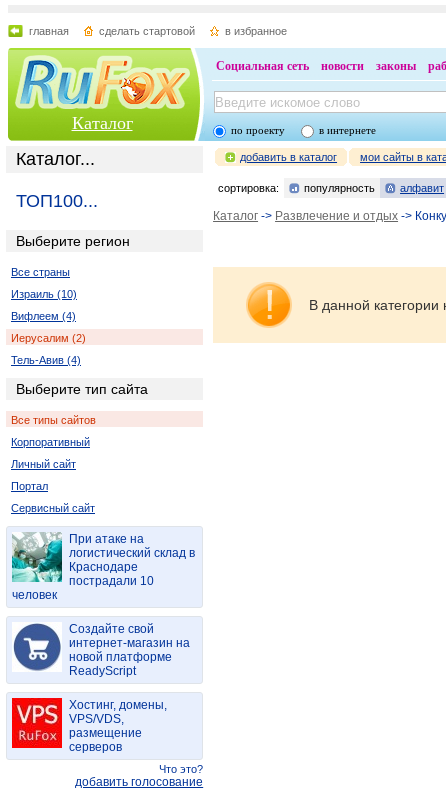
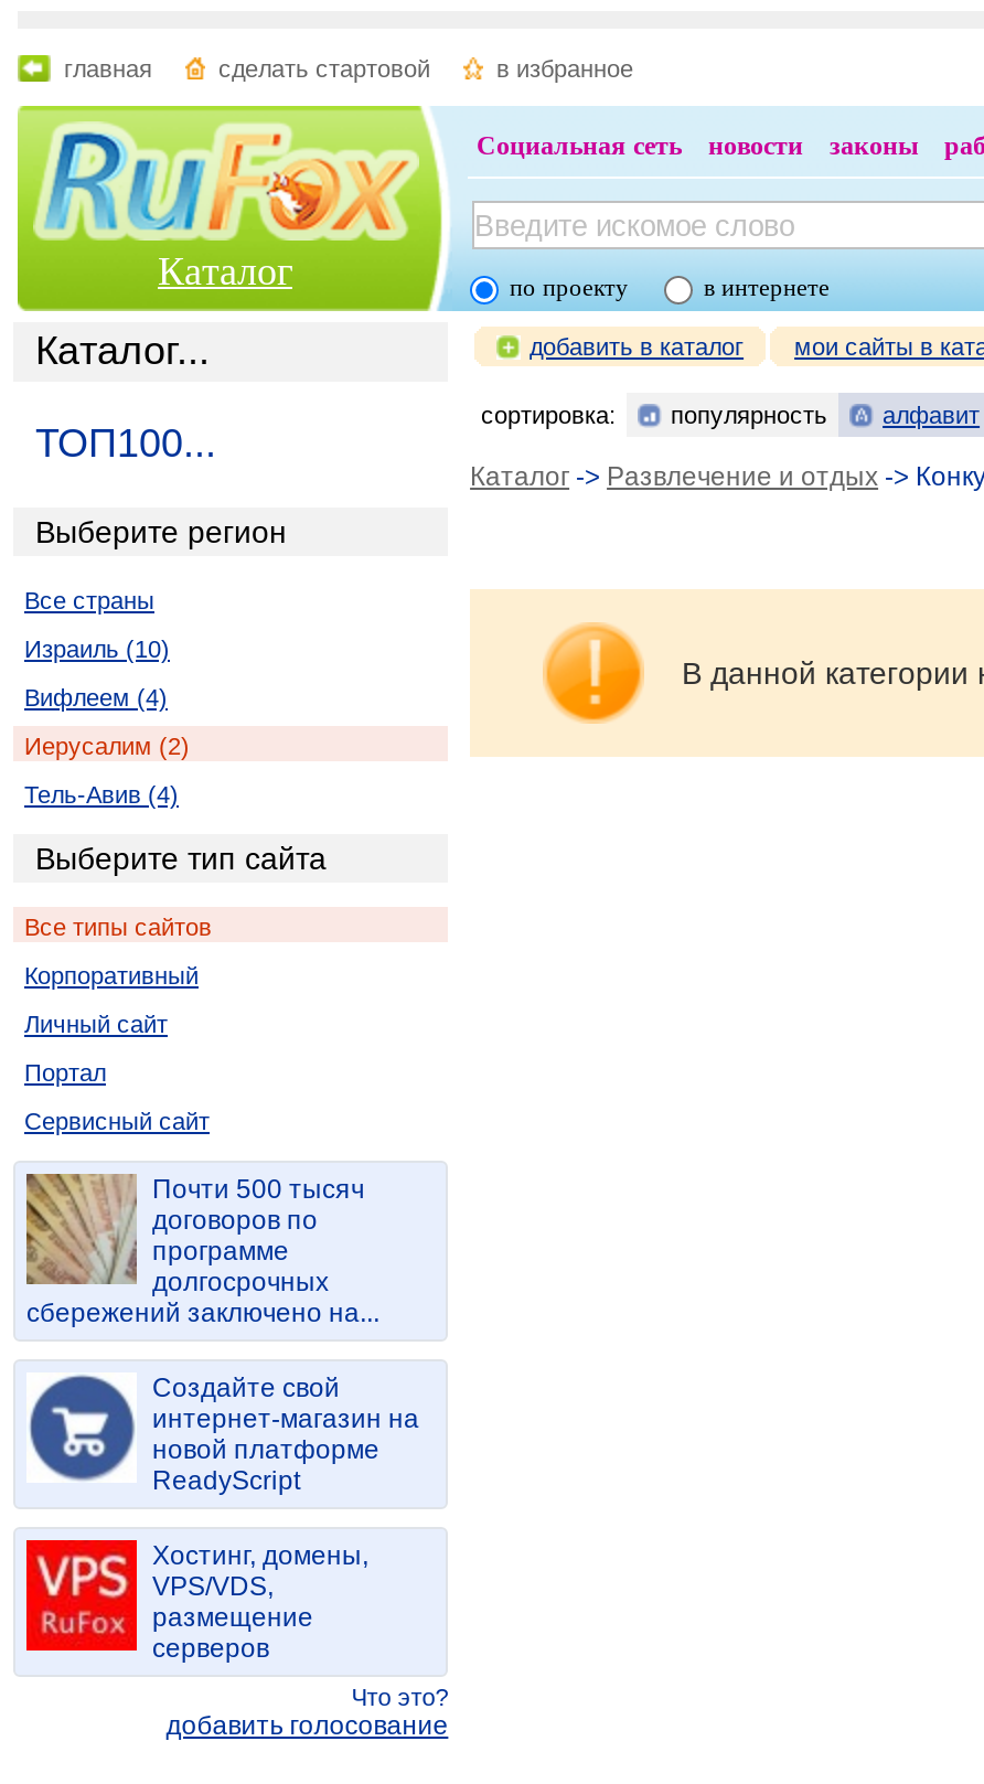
- [image]
- При атаке на
- логистический склад в
- Краснодаре
- пострадали 10
- человек
+ [image]
+ Почти 500 тысяч
+ договоров по
+ программе
+ долгосрочных
+ сбережений заключено на...
